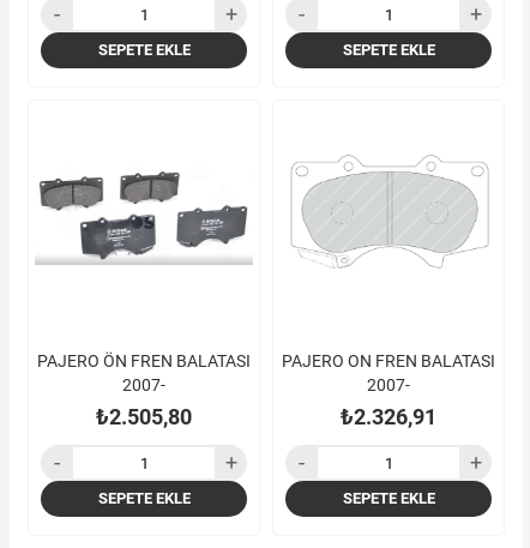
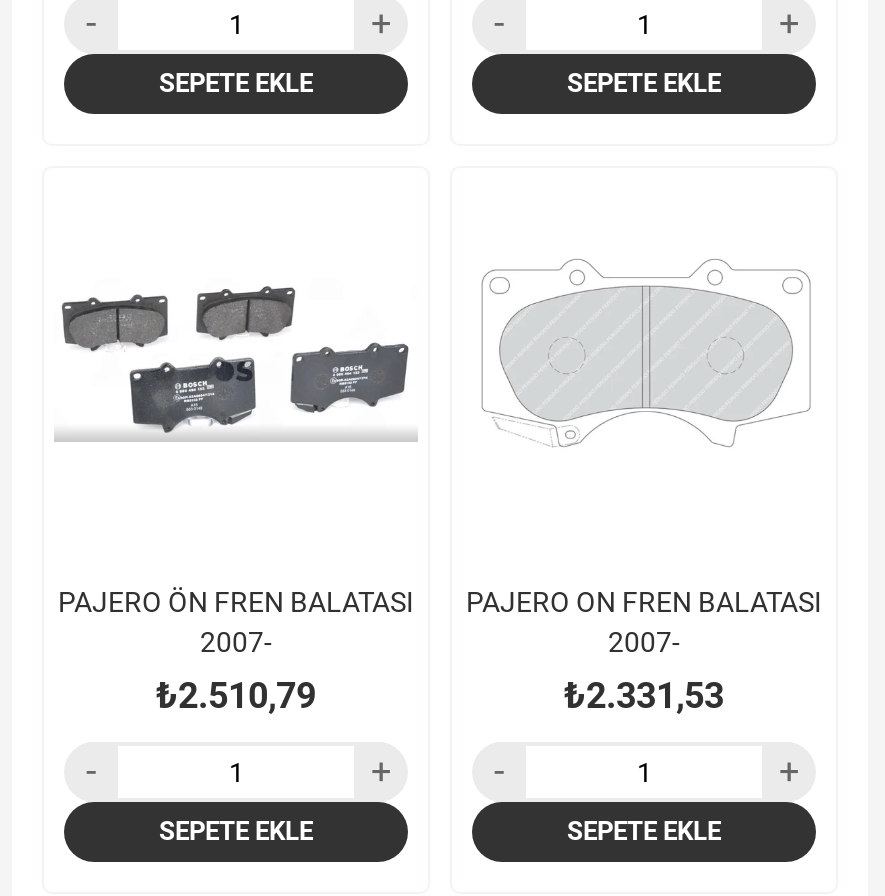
- ₺2.505,80
+ ₺2.510,79

- ₺2.326,91
+ ₺2.331,53
